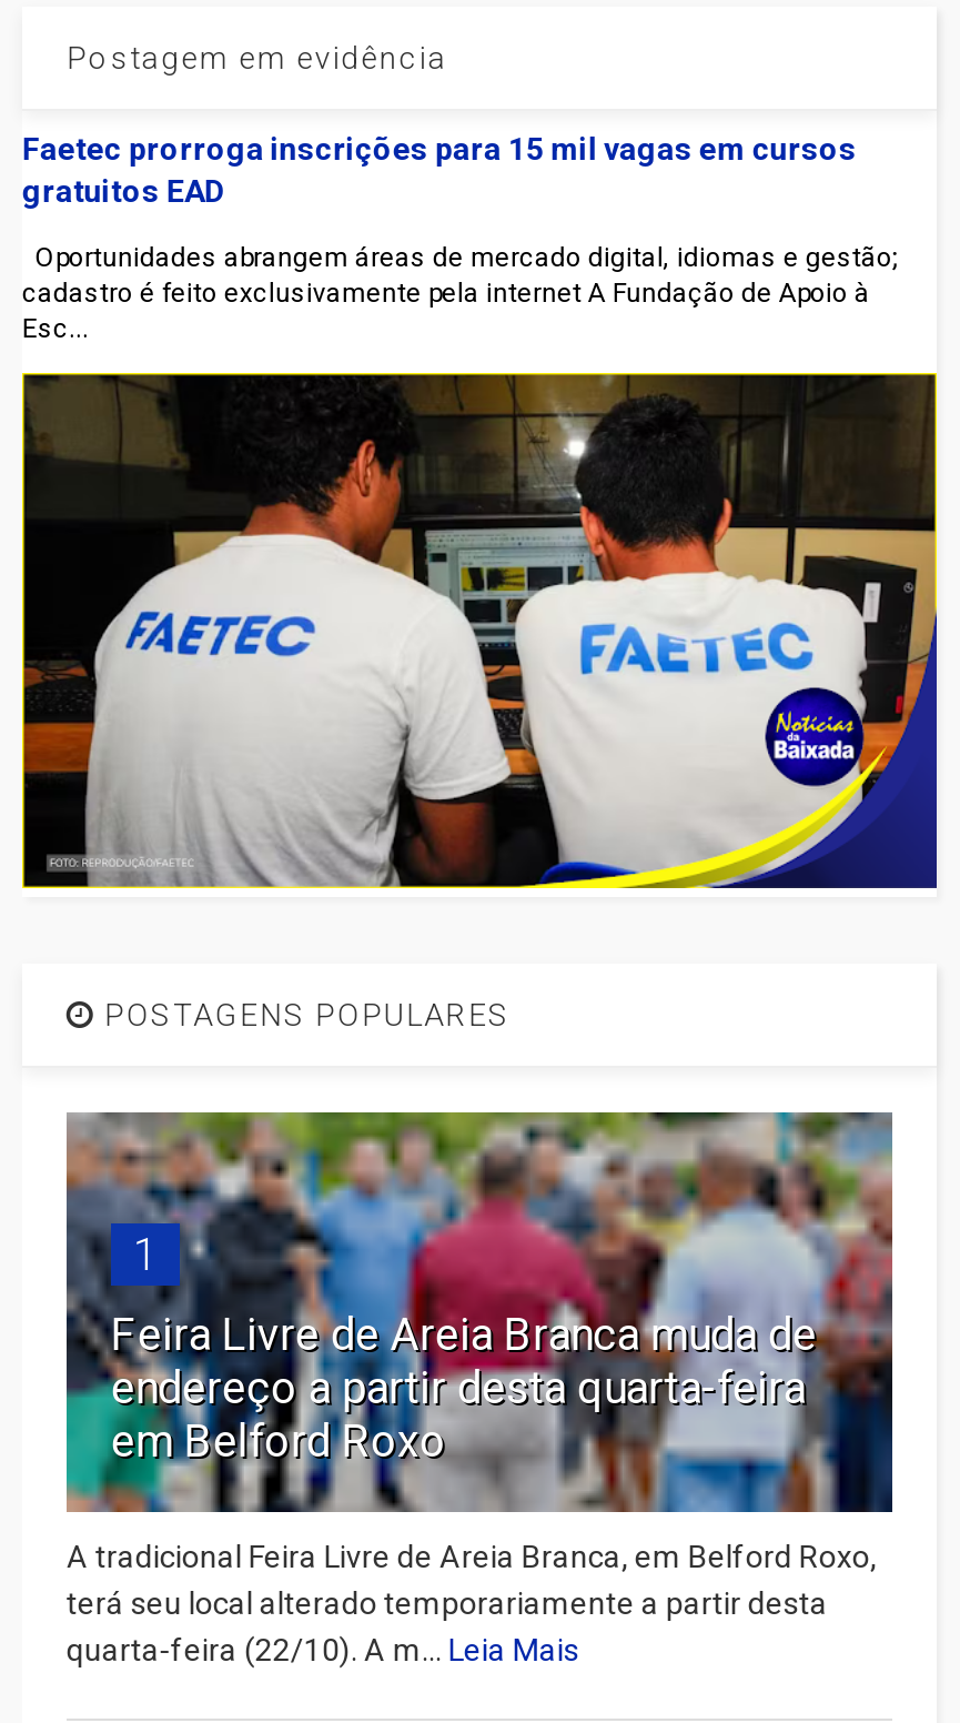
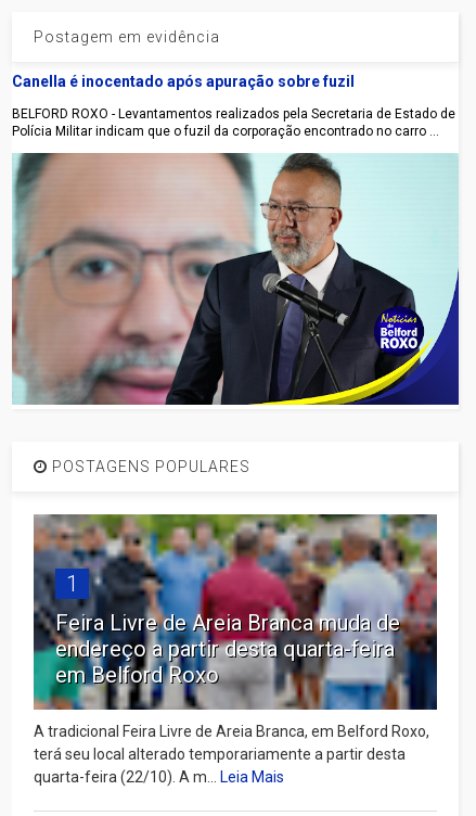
- Faetec prorroga inscrições para 15 mil vagas em cursos
- gratuitos EAD
+ Canella é inocentado após apuração sobre fuzil

- Oportunidades abrangem áreas de mercado digital, idiomas e gestão;
- cadastro é feito exclusivamente pela internet A Fundação de Apoio à
- Esc...
+ BELFORD ROXO - Levantamentos realizados pela Secretaria de Estado de
+ Polícia Militar indicam que o fuzil da corporação encontrado no carro ...

- [image]
+ [image]
